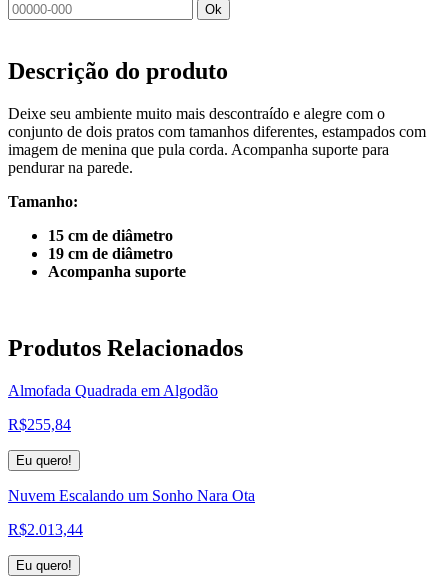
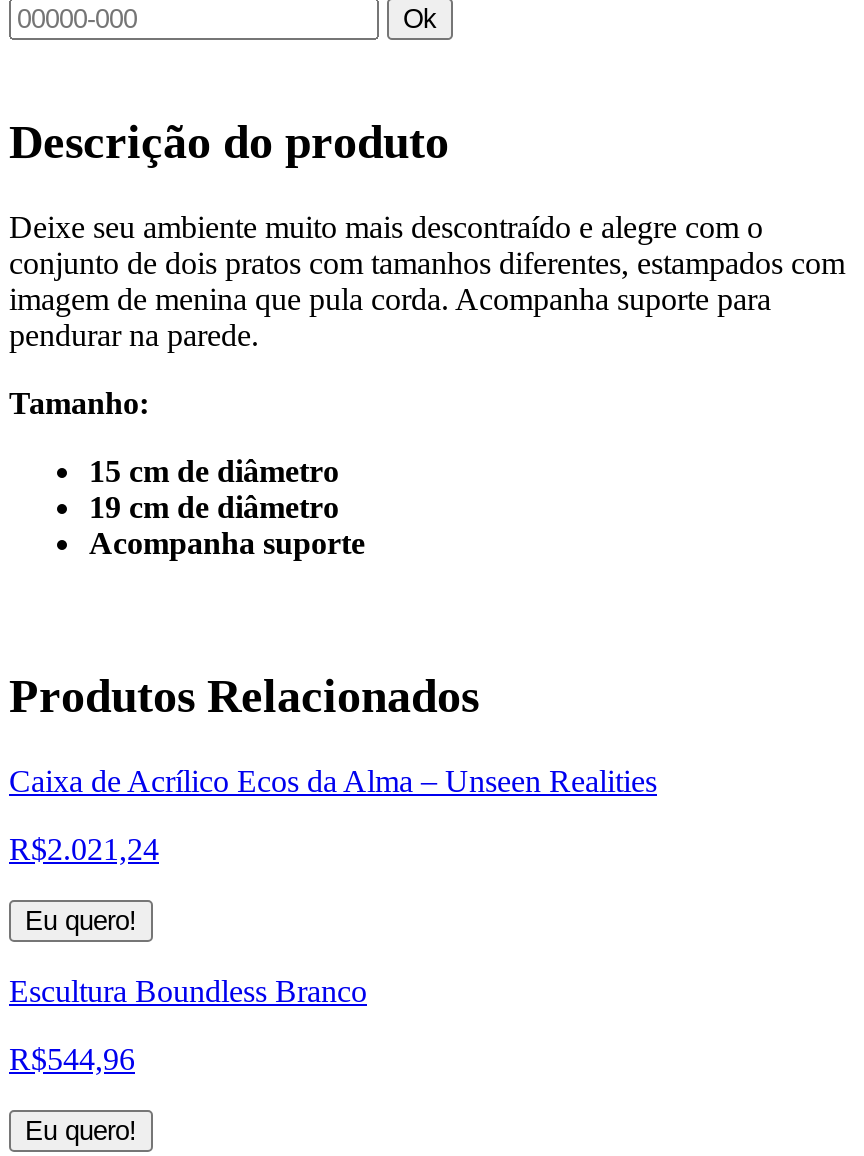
- Almofada Quadrada em Algodão
+ Caixa de Acrílico Ecos da Alma – Unseen Realities

- R$255,84
+ R$2.021,24

- Nuvem Escalando um Sonho Nara Ota
+ Escultura Boundless Branco

- R$2.013,44
+ R$544,96
